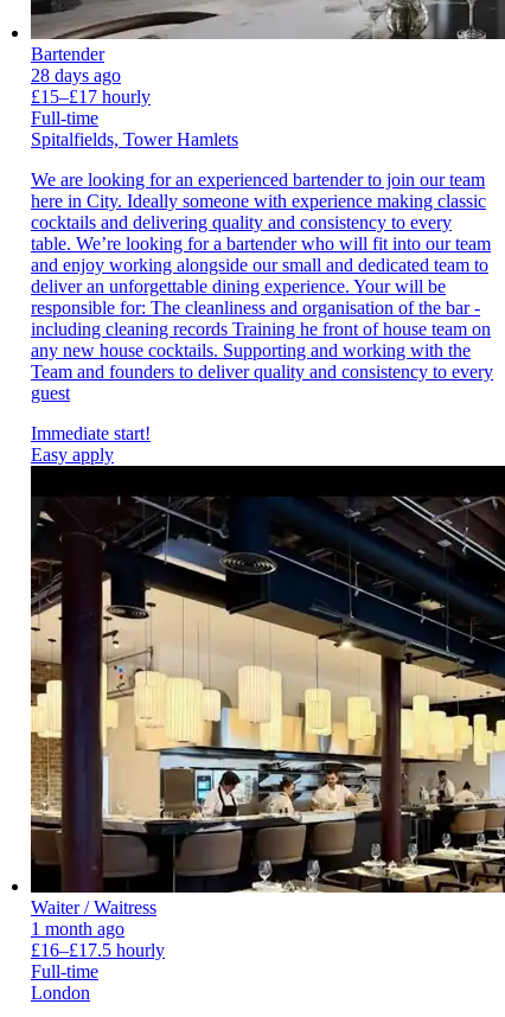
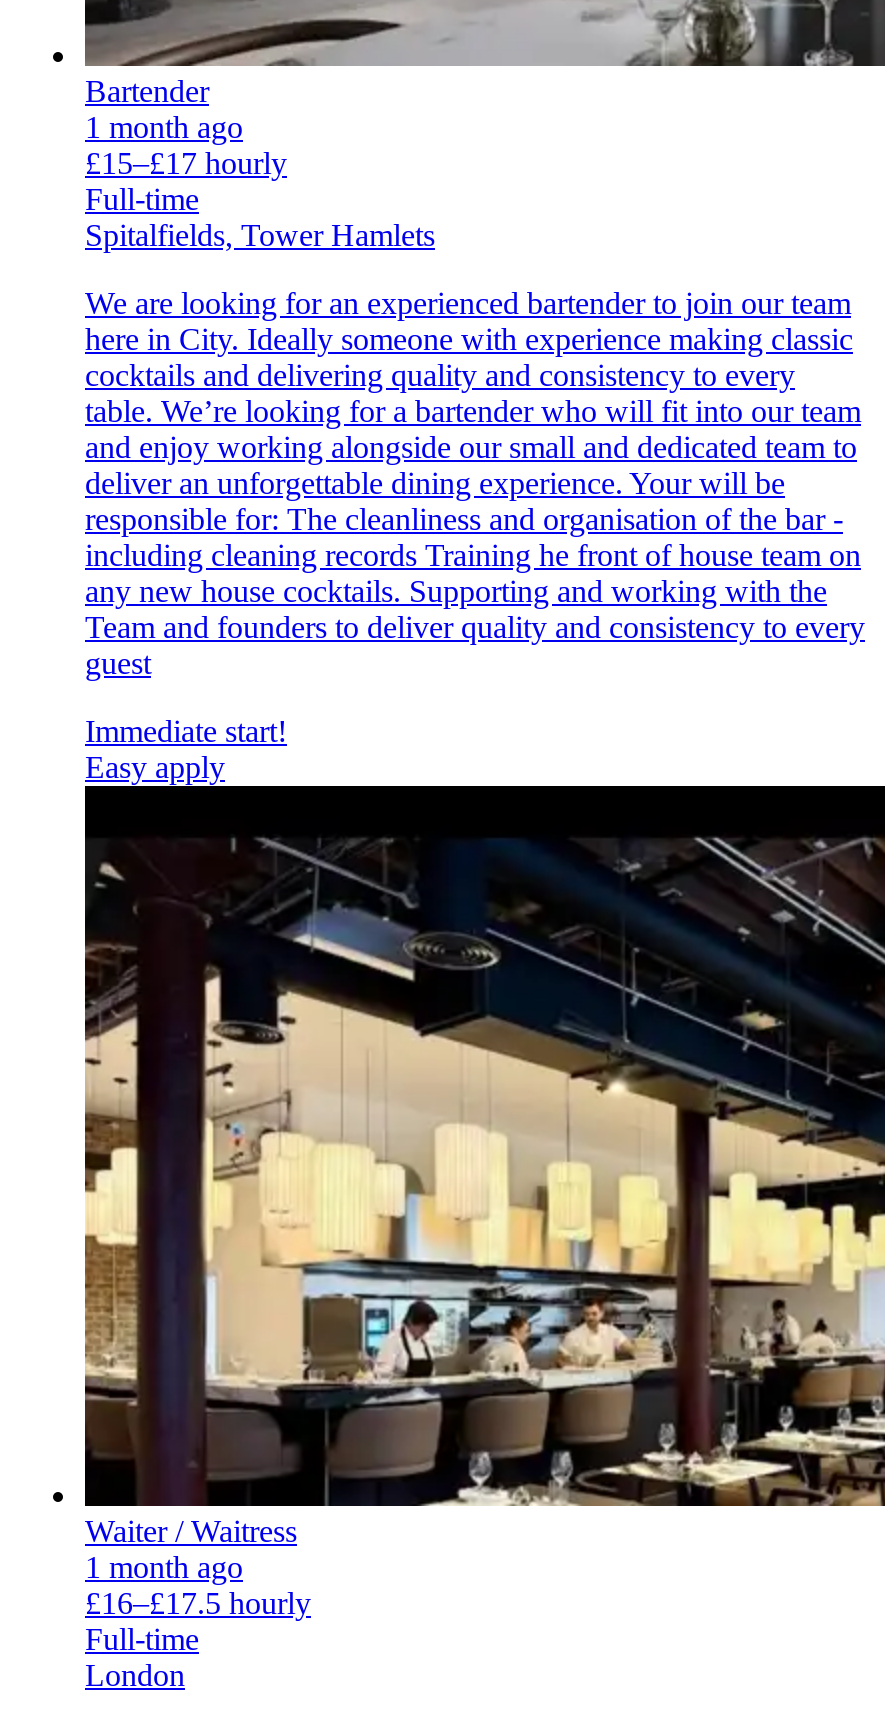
- 28 days ago
+ 1 month ago
